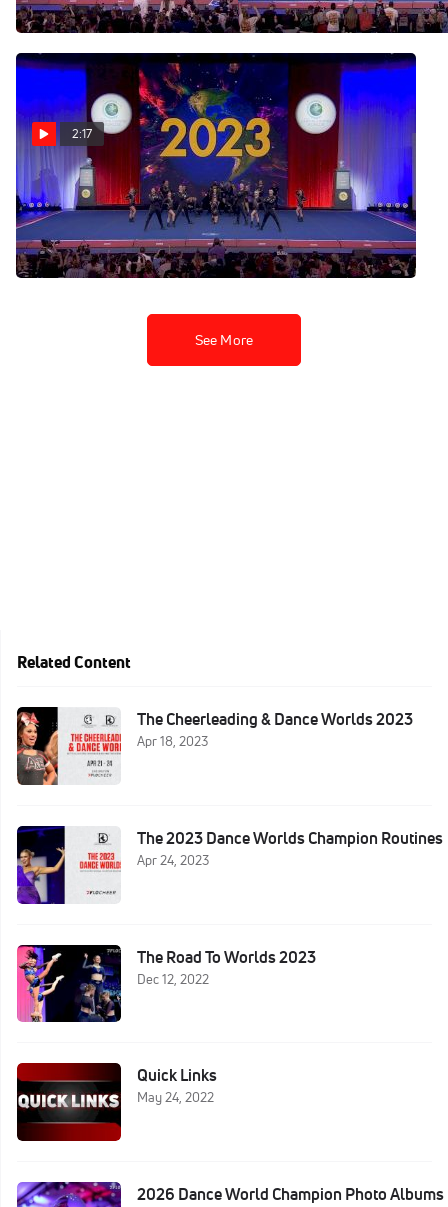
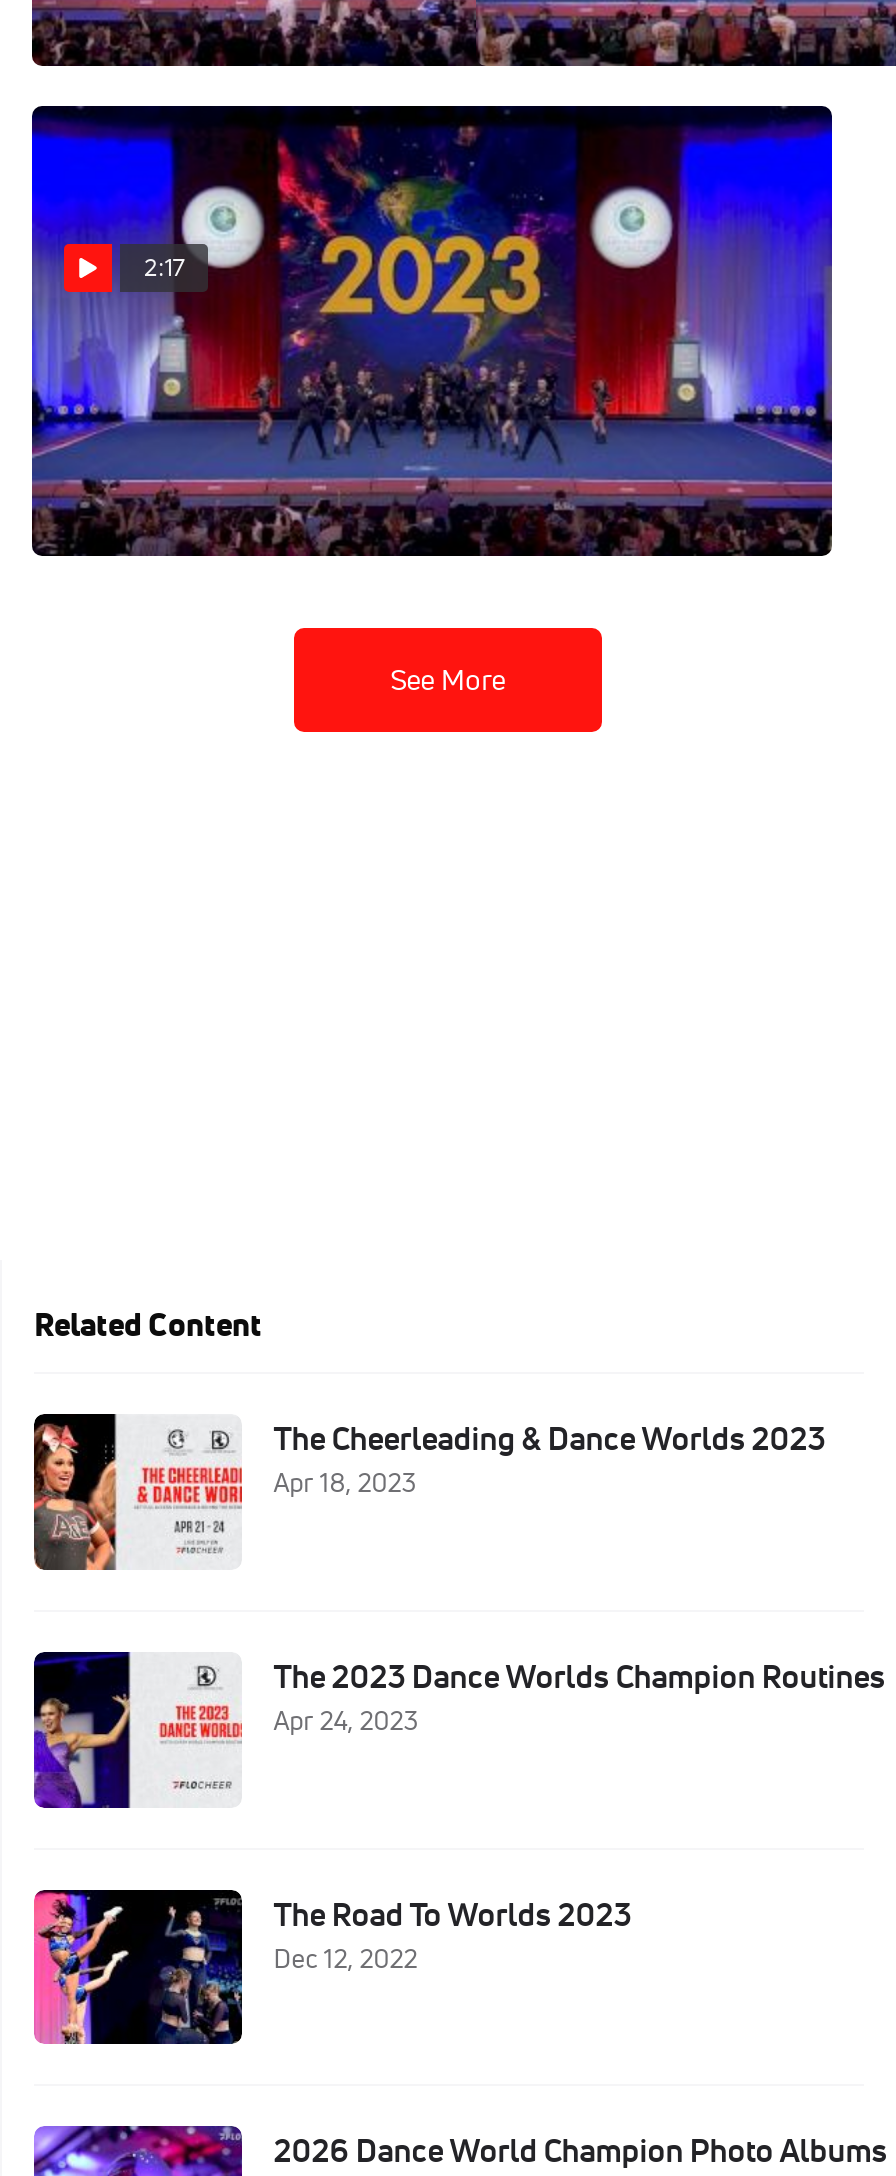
- [image]
- Quick Links
- May 24, 2022
